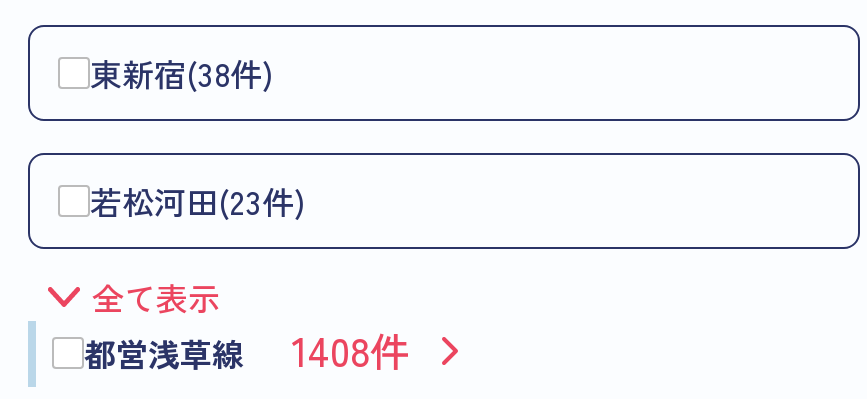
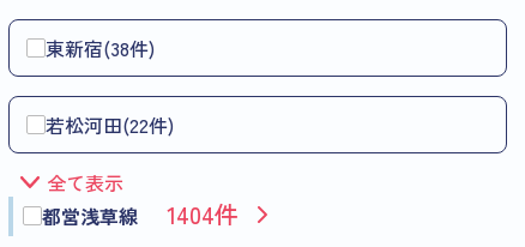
- 若松河田(23件)
+ 若松河田(22件)

- 都営浅草線 1408件
+ 都営浅草線 1404件
